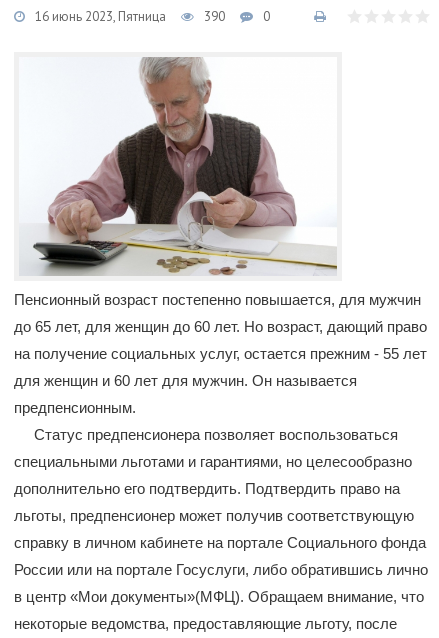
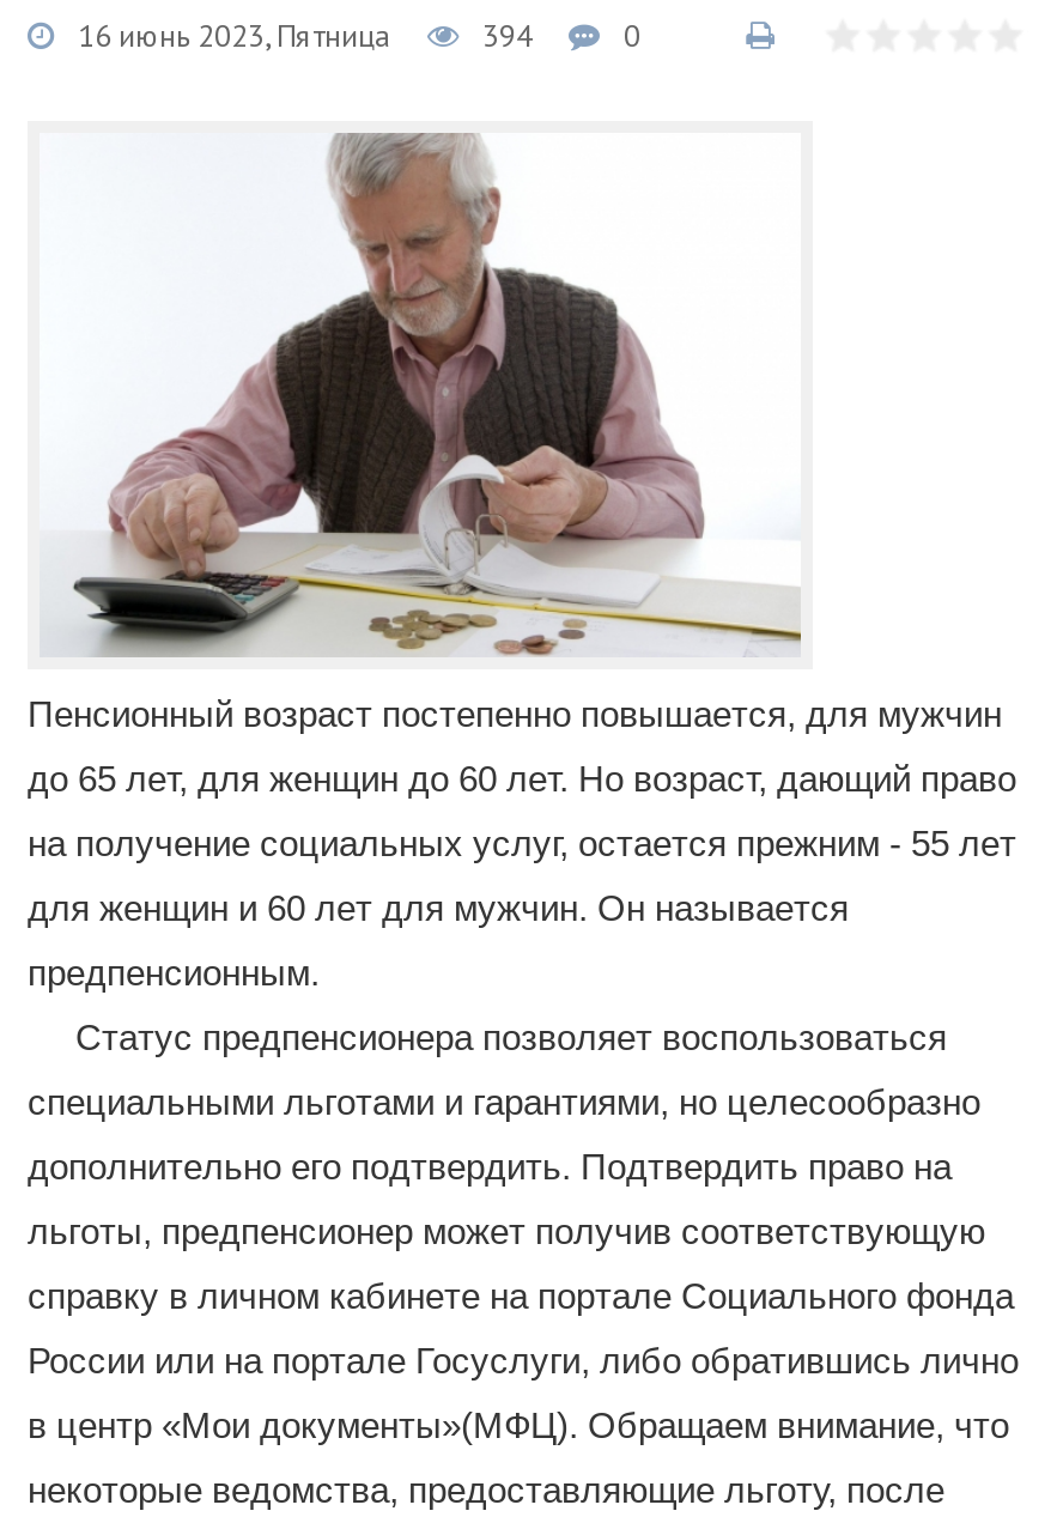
- 390
+ 394
